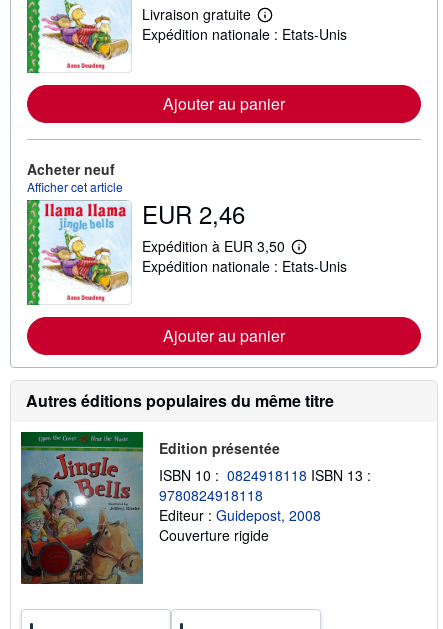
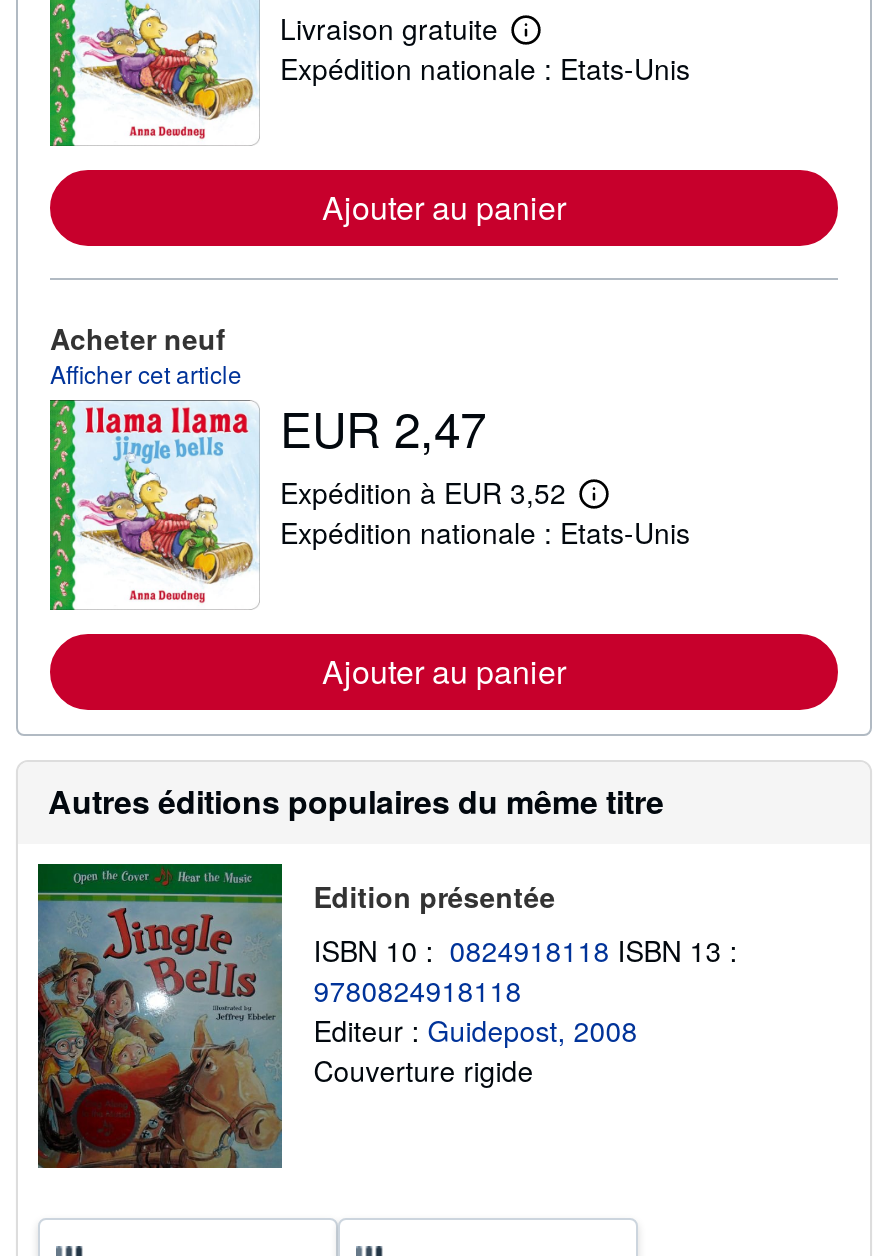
- EUR 2,46
+ EUR 2,47

- Expédition à EUR 3,50 E
+ Expédition à EUR 3,52 E
